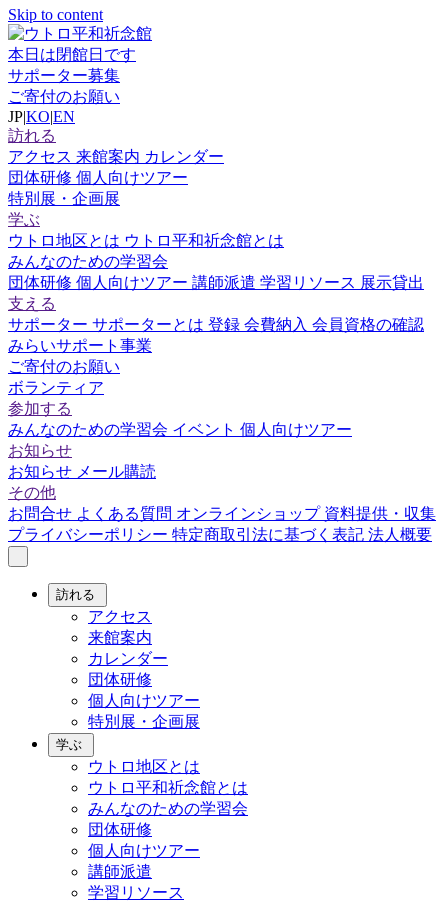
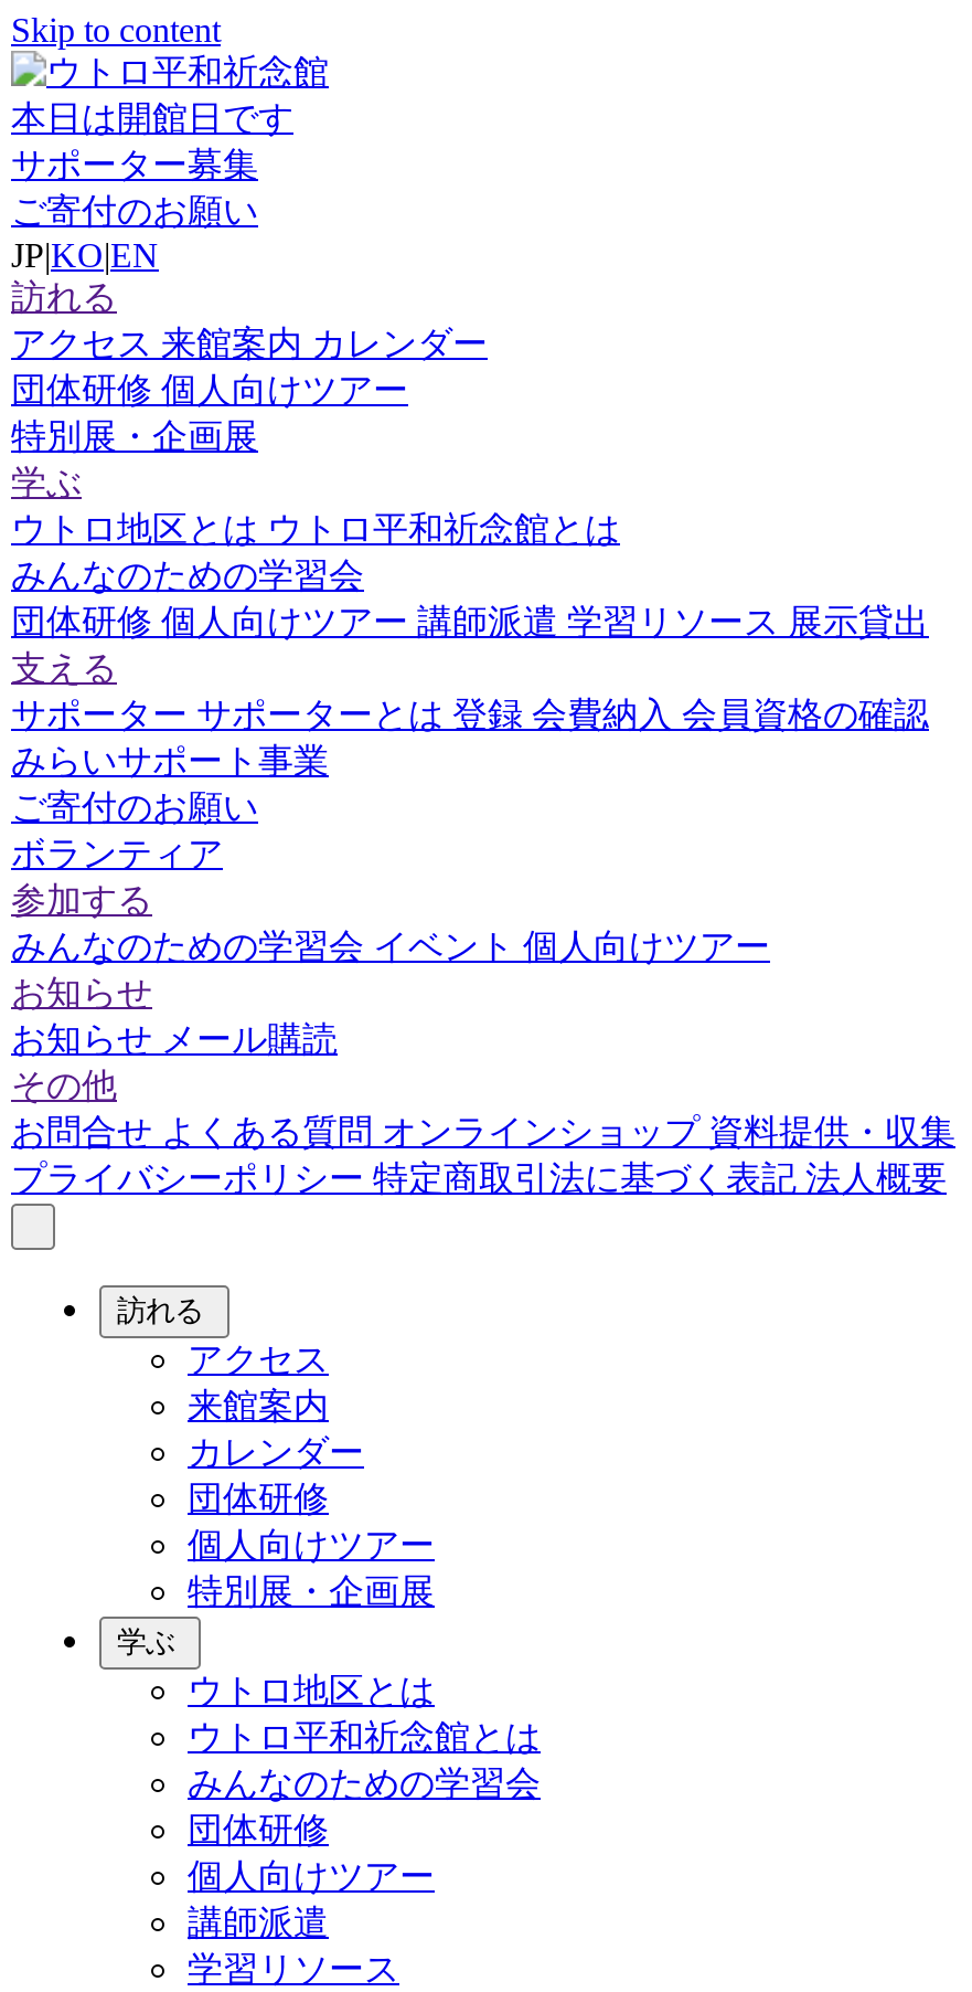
- 本日は閉館日です
+ 本日は開館日です
